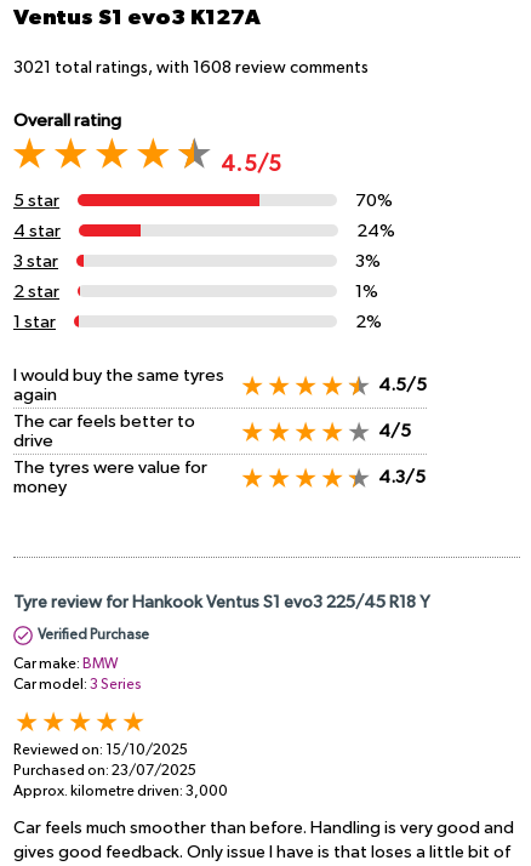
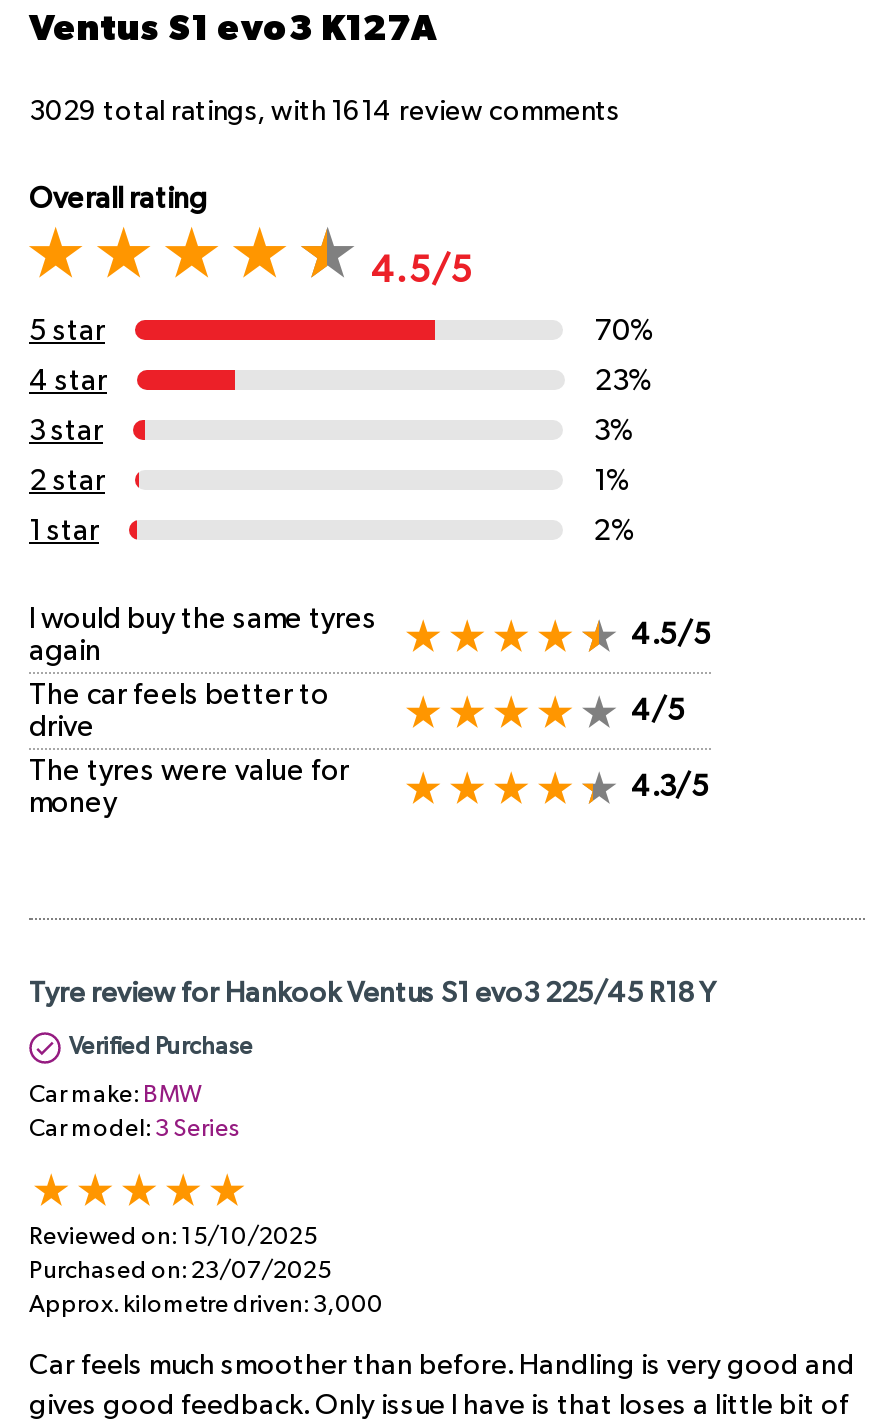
- 3021 total ratings, with 1608 review comments
+ 3029 total ratings, with 1614 review comments

- 24%
+ 23%
